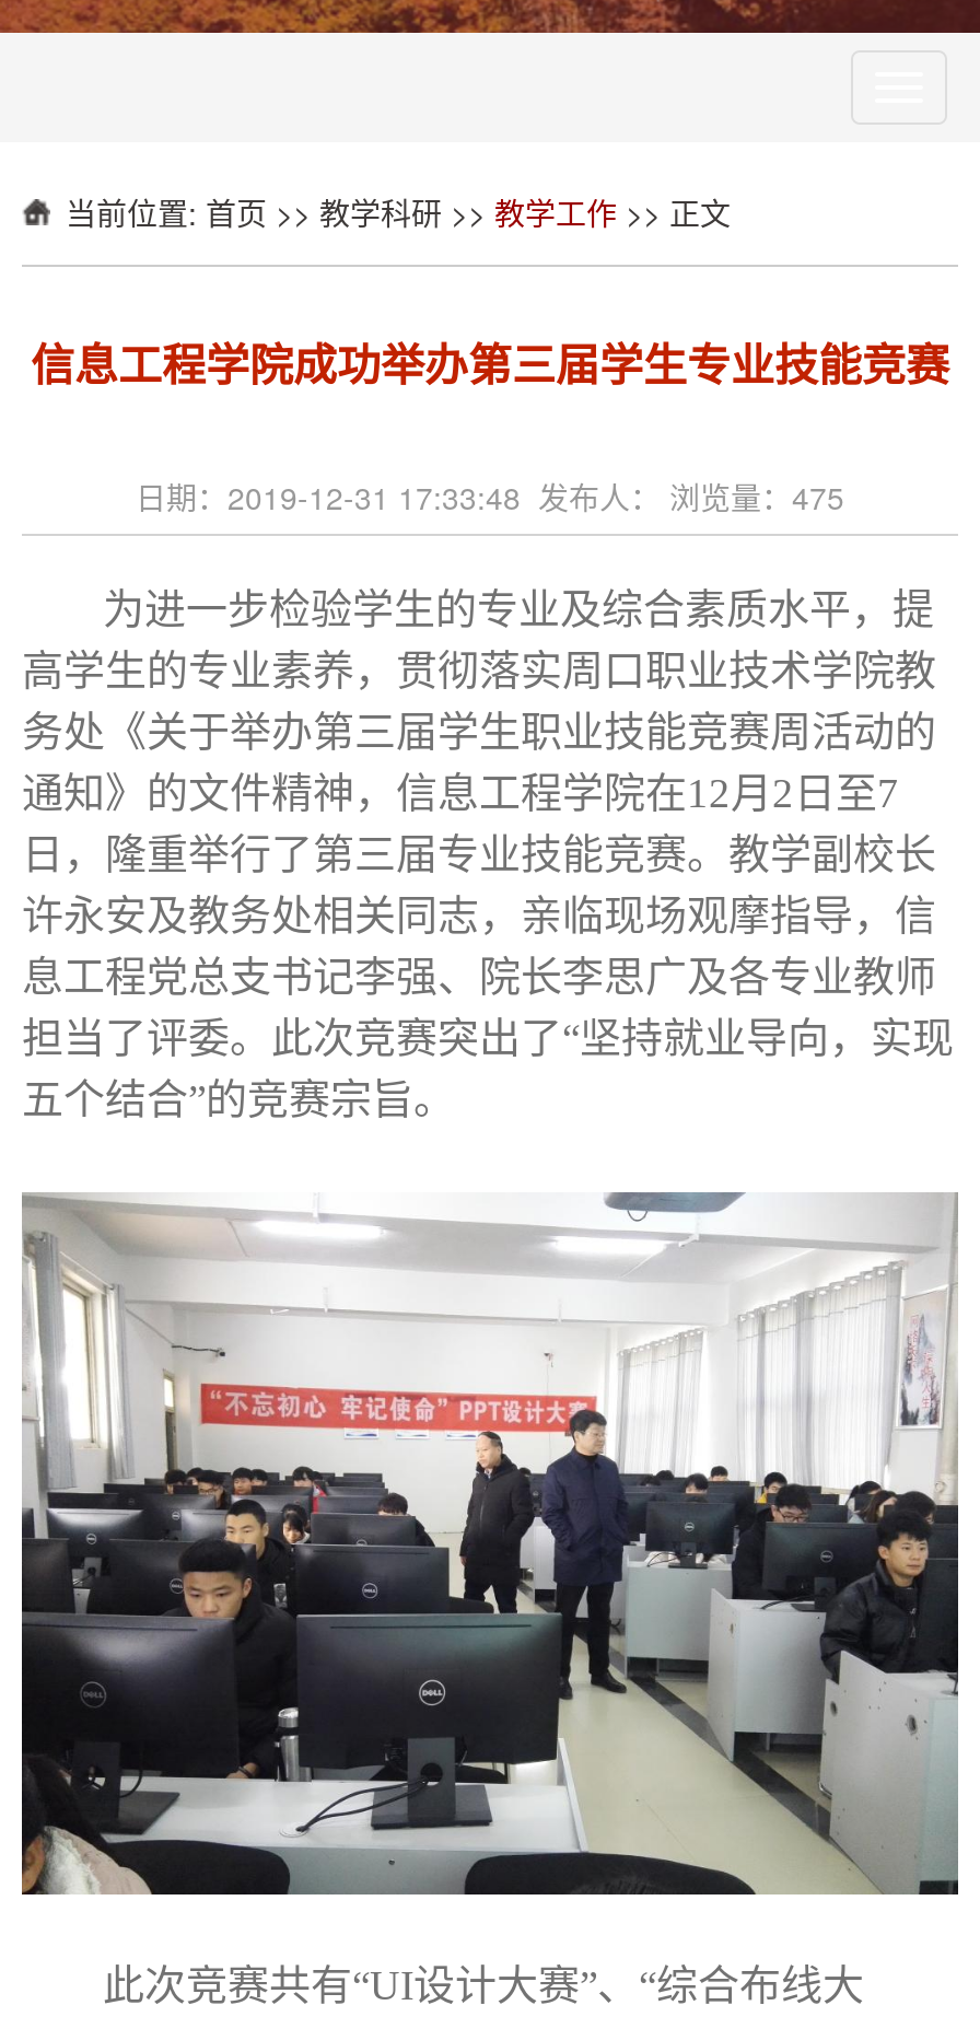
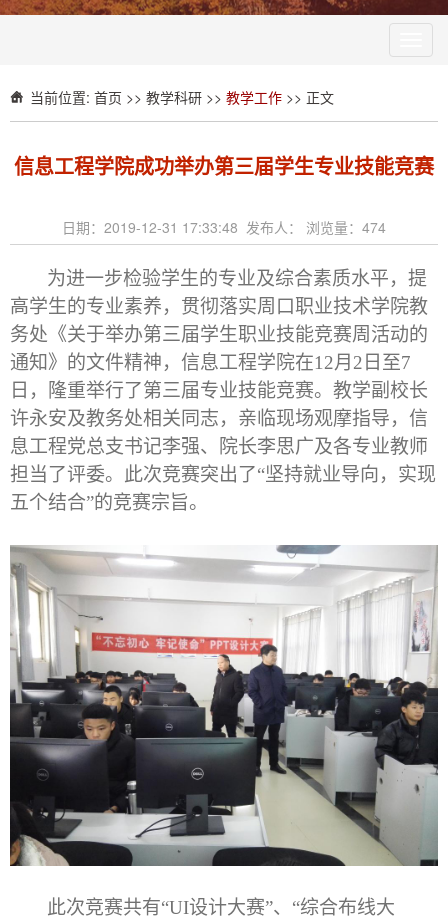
- 日期：2019-12-31 17:33:48 发布人： 浏览量：475
+ 日期：2019-12-31 17:33:48 发布人： 浏览量：474
